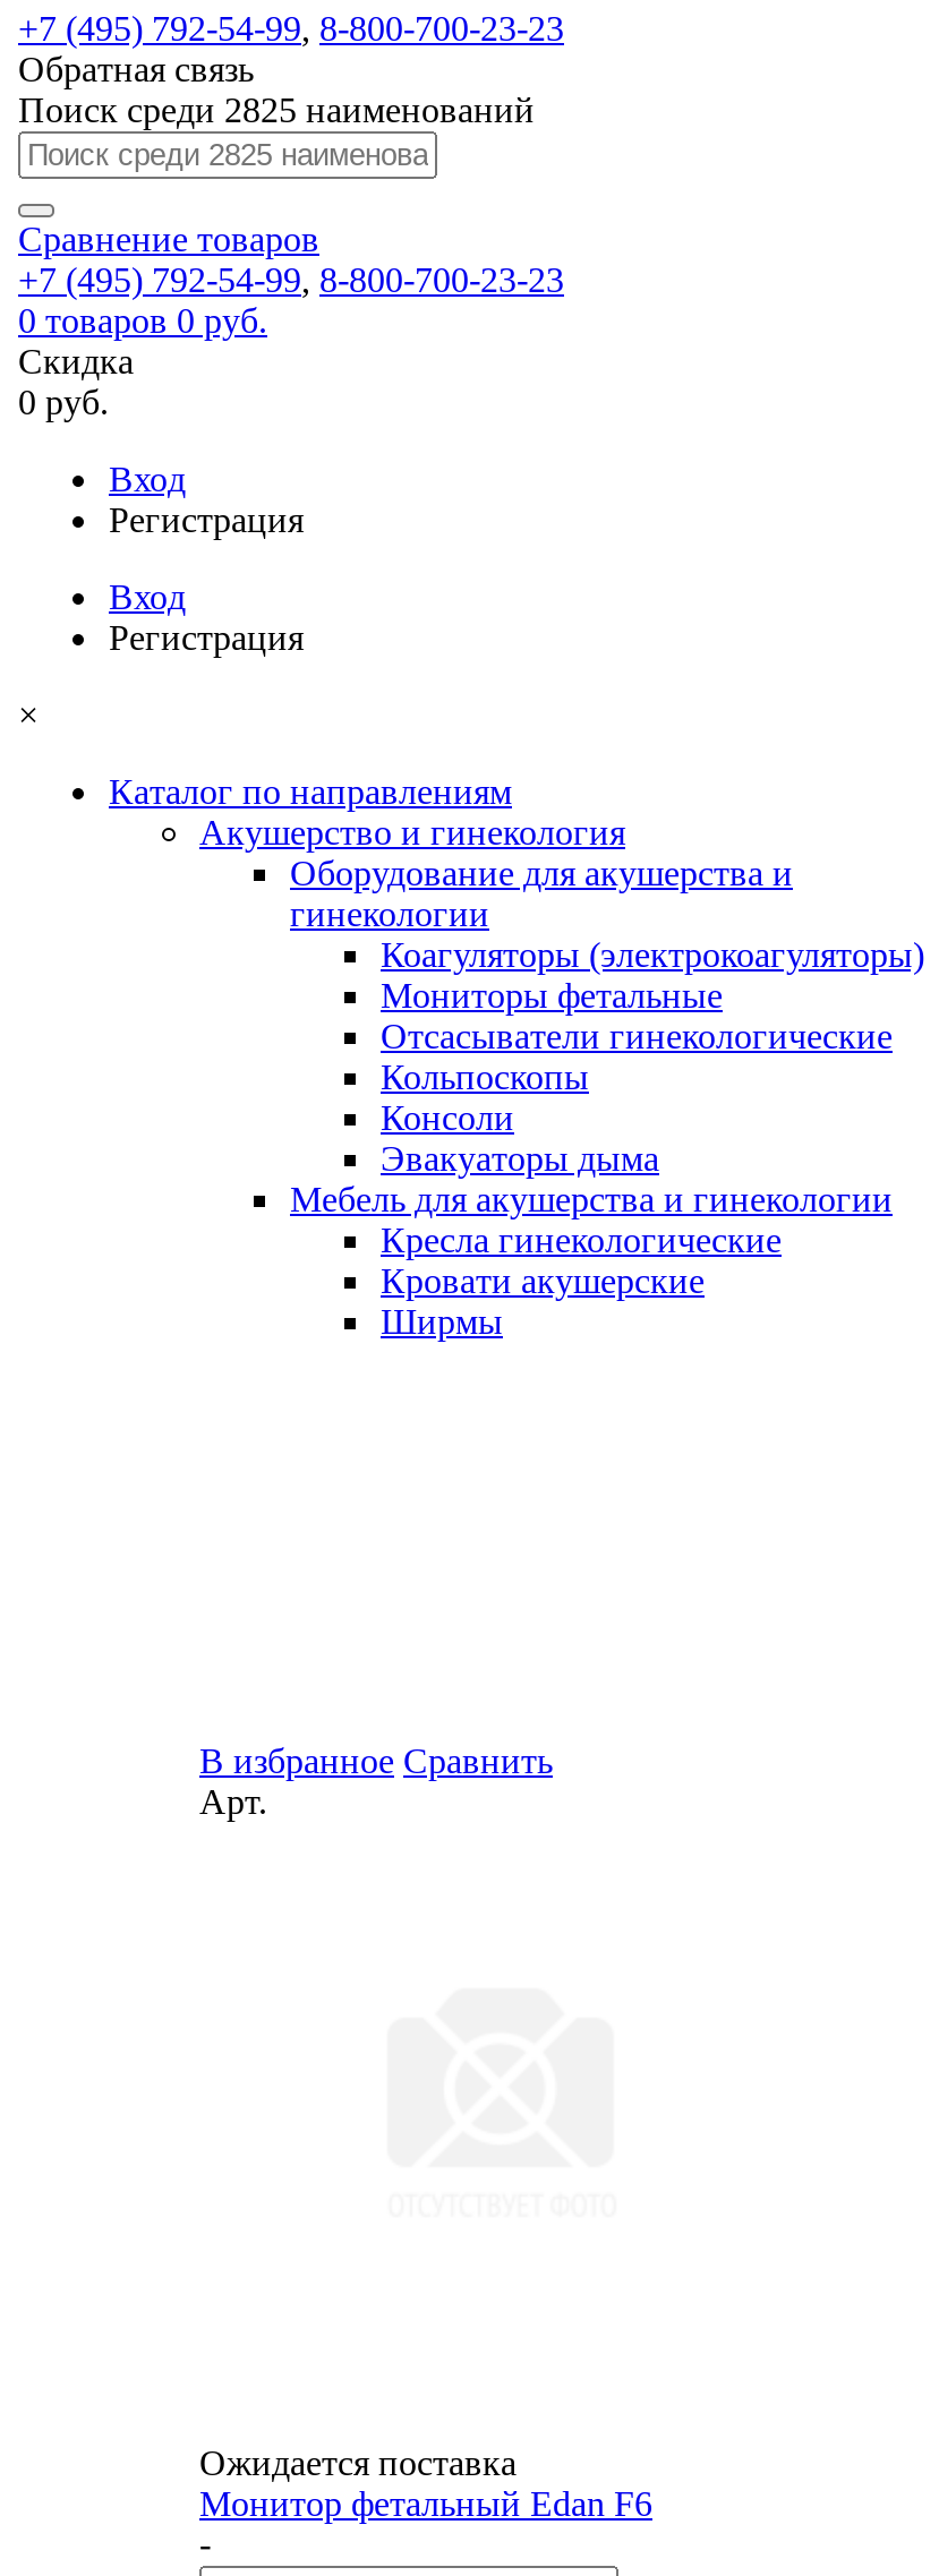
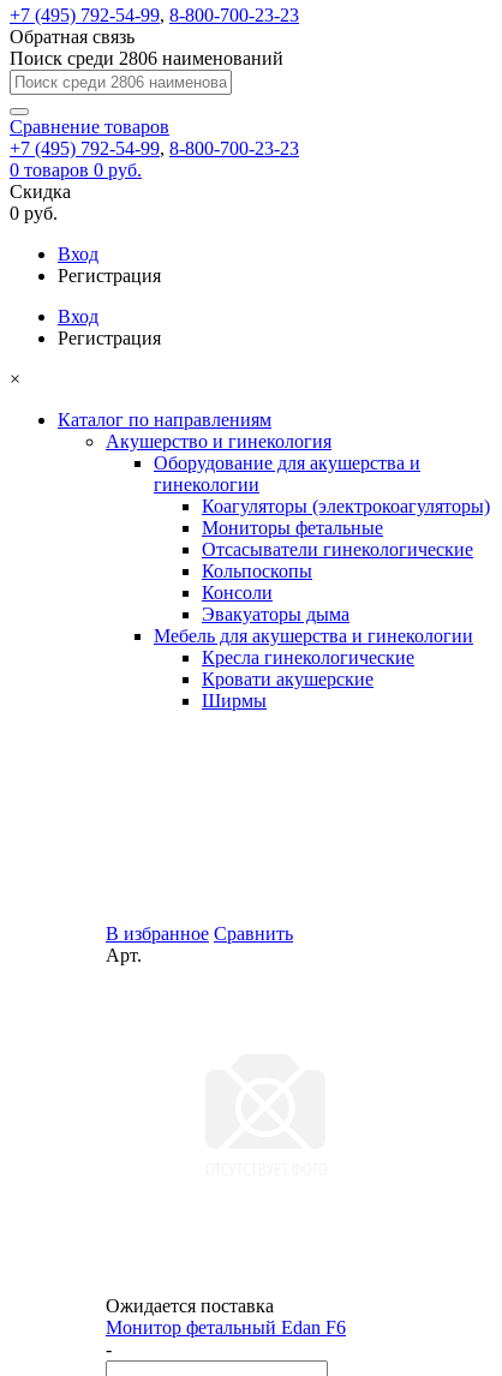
- Поиск среди 2825 наименований
+ Поиск среди 2806 наименований
